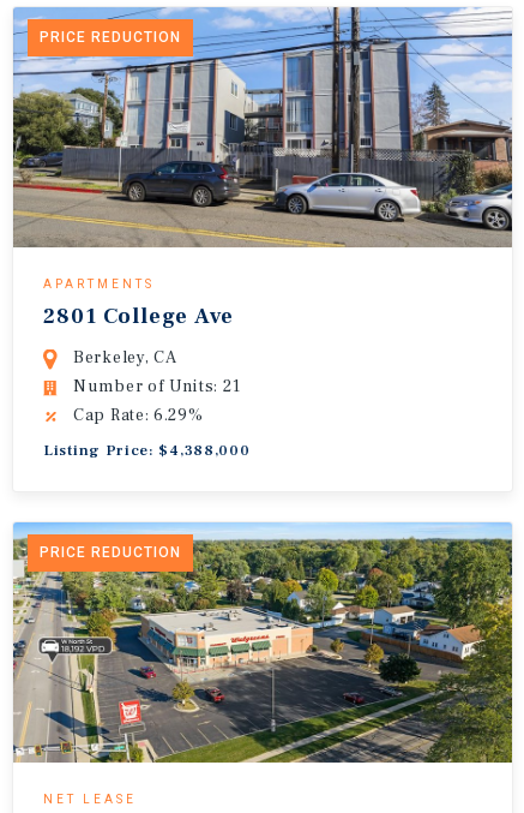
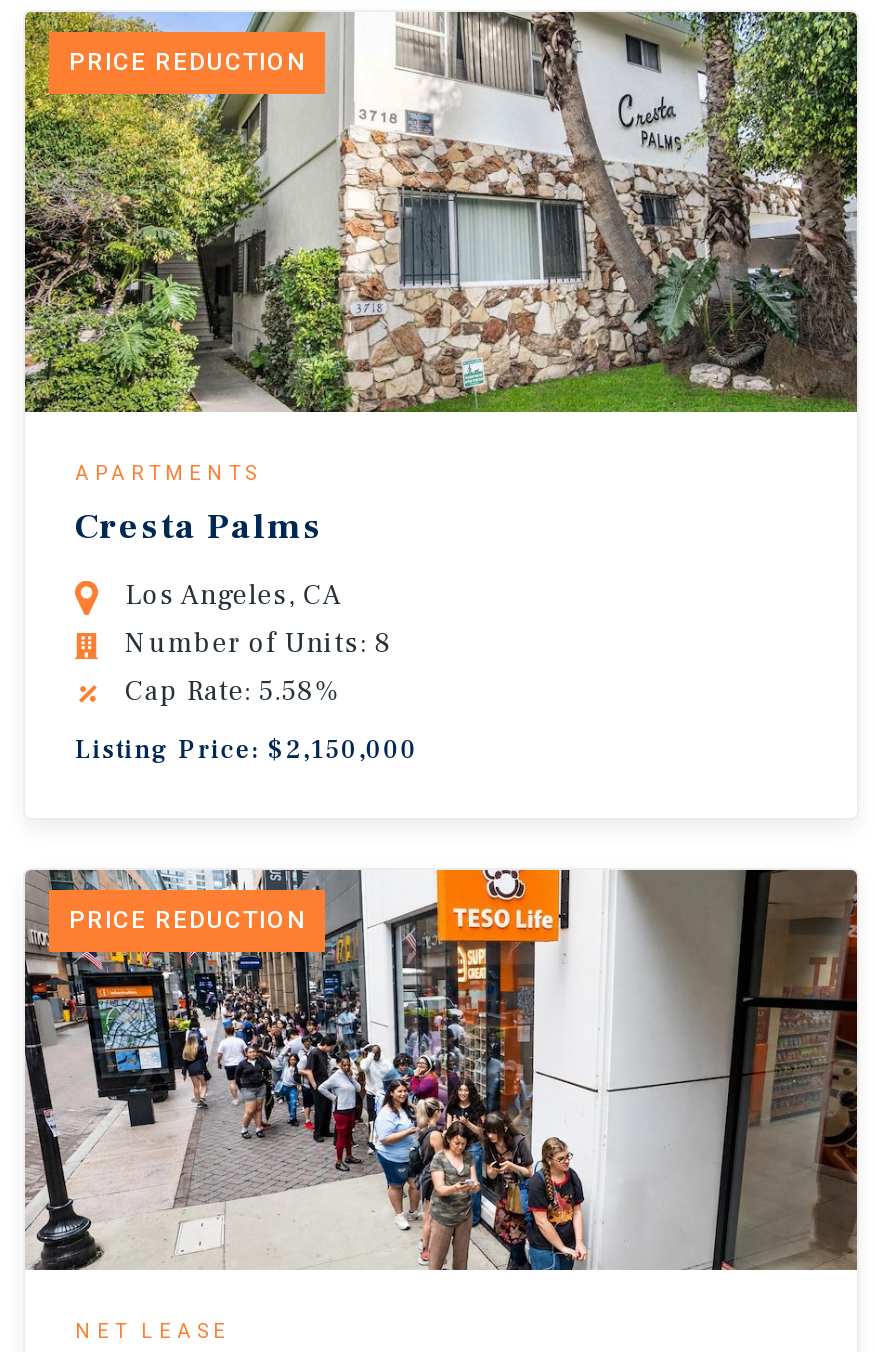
- [image]
+ [image]

- 2801 College Ave
+ Cresta Palms

- Berkeley, CA
- Number of Units: 21
- Cap Rate: 6.29%
+ Los Angeles, CA
+ Number of Units: 8
+ Cap Rate: 5.58%

- Listing Price: $4,388,000
+ Listing Price: $2,150,000

- [image]
+ [image]
